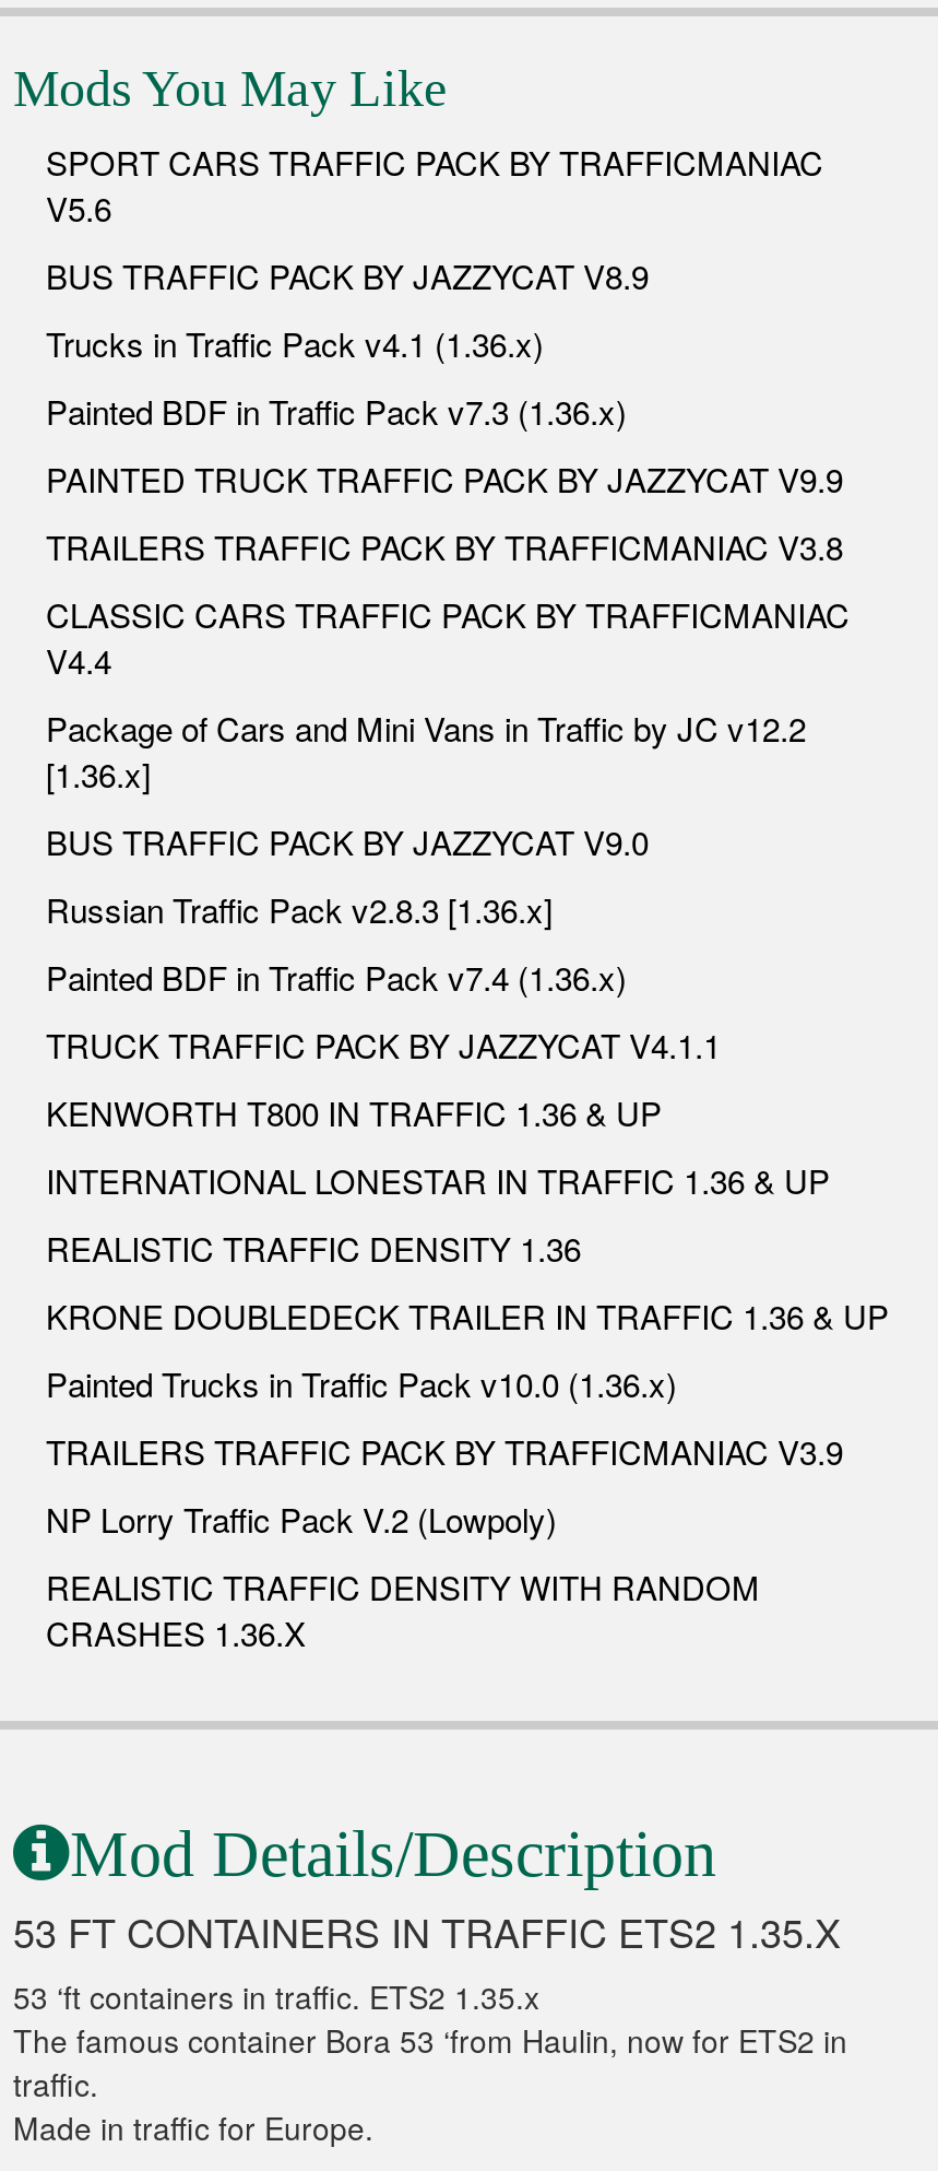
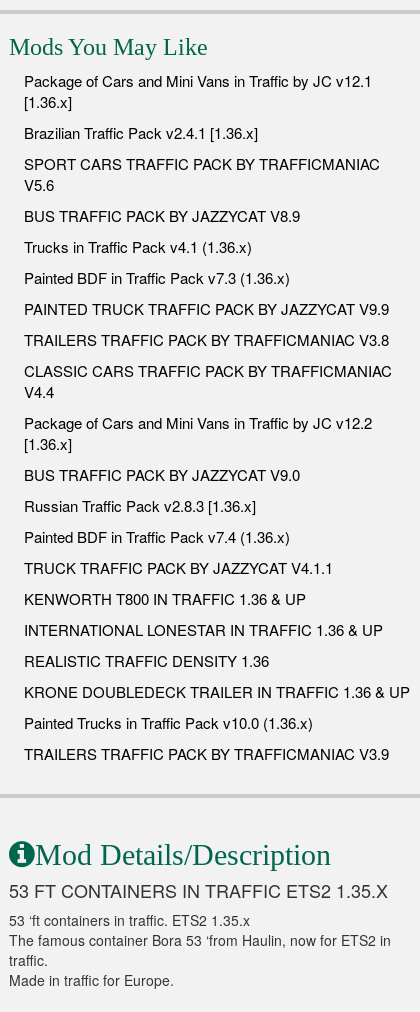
+ Package of Cars and Mini Vans in Traffic by JC v12.1
+ [1.36.x]
+ Brazilian Traffic Pack v2.4.1 [1.36.x]

moved down: SPORT CARS TRAFFIC PACK BY TRAFFICMANIAC | V5.6 | BUS TRAFFIC PACK BY JAZZYCAT V8.9 | ... | Painted Trucks in Traffic Pack v10.0 (1.36.x) | TRAILERS TRAFFIC PACK BY TRAFFICMANIAC V3.9

- NP Lorry Traffic Pack V.2 (Lowpoly)
- REALISTIC TRAFFIC DENSITY WITH RANDOM
- CRASHES 1.36.X
